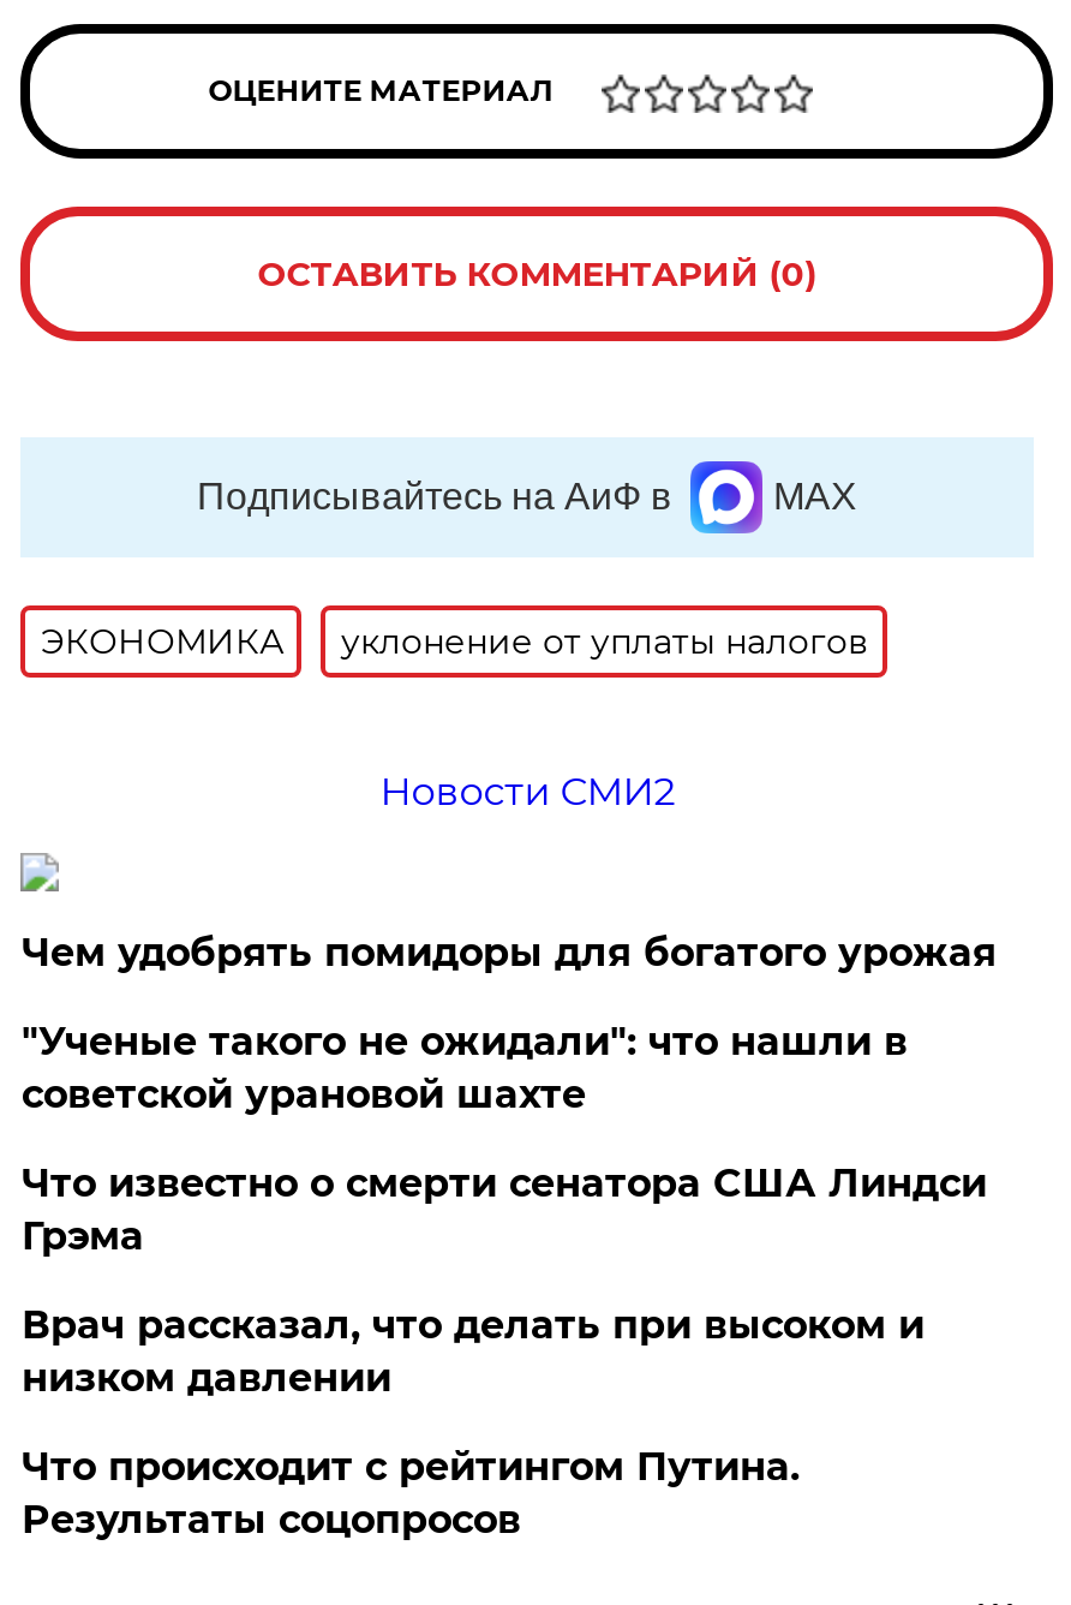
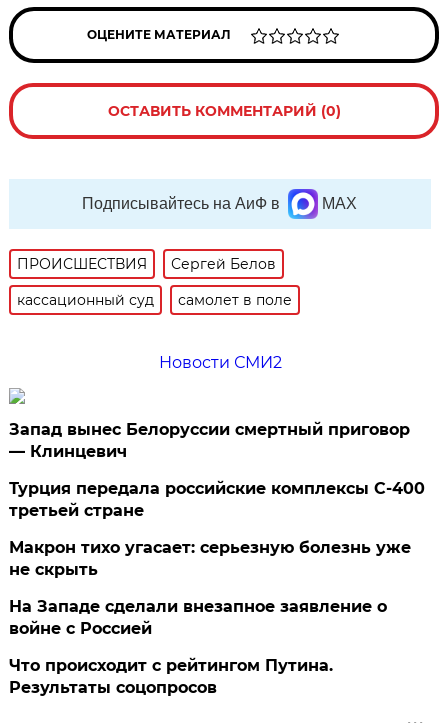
- ЭКОНОМИКА
- уклонение от уплаты налогов
+ ПРОИСШЕСТВИЯ
+ Сергей Белов
+ кассационный суд
+ самолет в поле

- Чем удобрять помидоры для богатого урожая
+ Запад вынес Белоруссии смертный приговор
+ — Клинцевич

- "Ученые такого не ожидали": что нашли в
- советской урановой шахте
+ Турция передала российские комплексы С-400
+ третьей стране

- Что известно о смерти сенатора США Линдси
- Грэма
+ Макрон тихо угасает: серьезную болезнь уже
+ не скрыть

- Врач рассказал, что делать при высоком и
- низком давлении
+ На Западе сделали внезапное заявление о
+ войне с Россией
